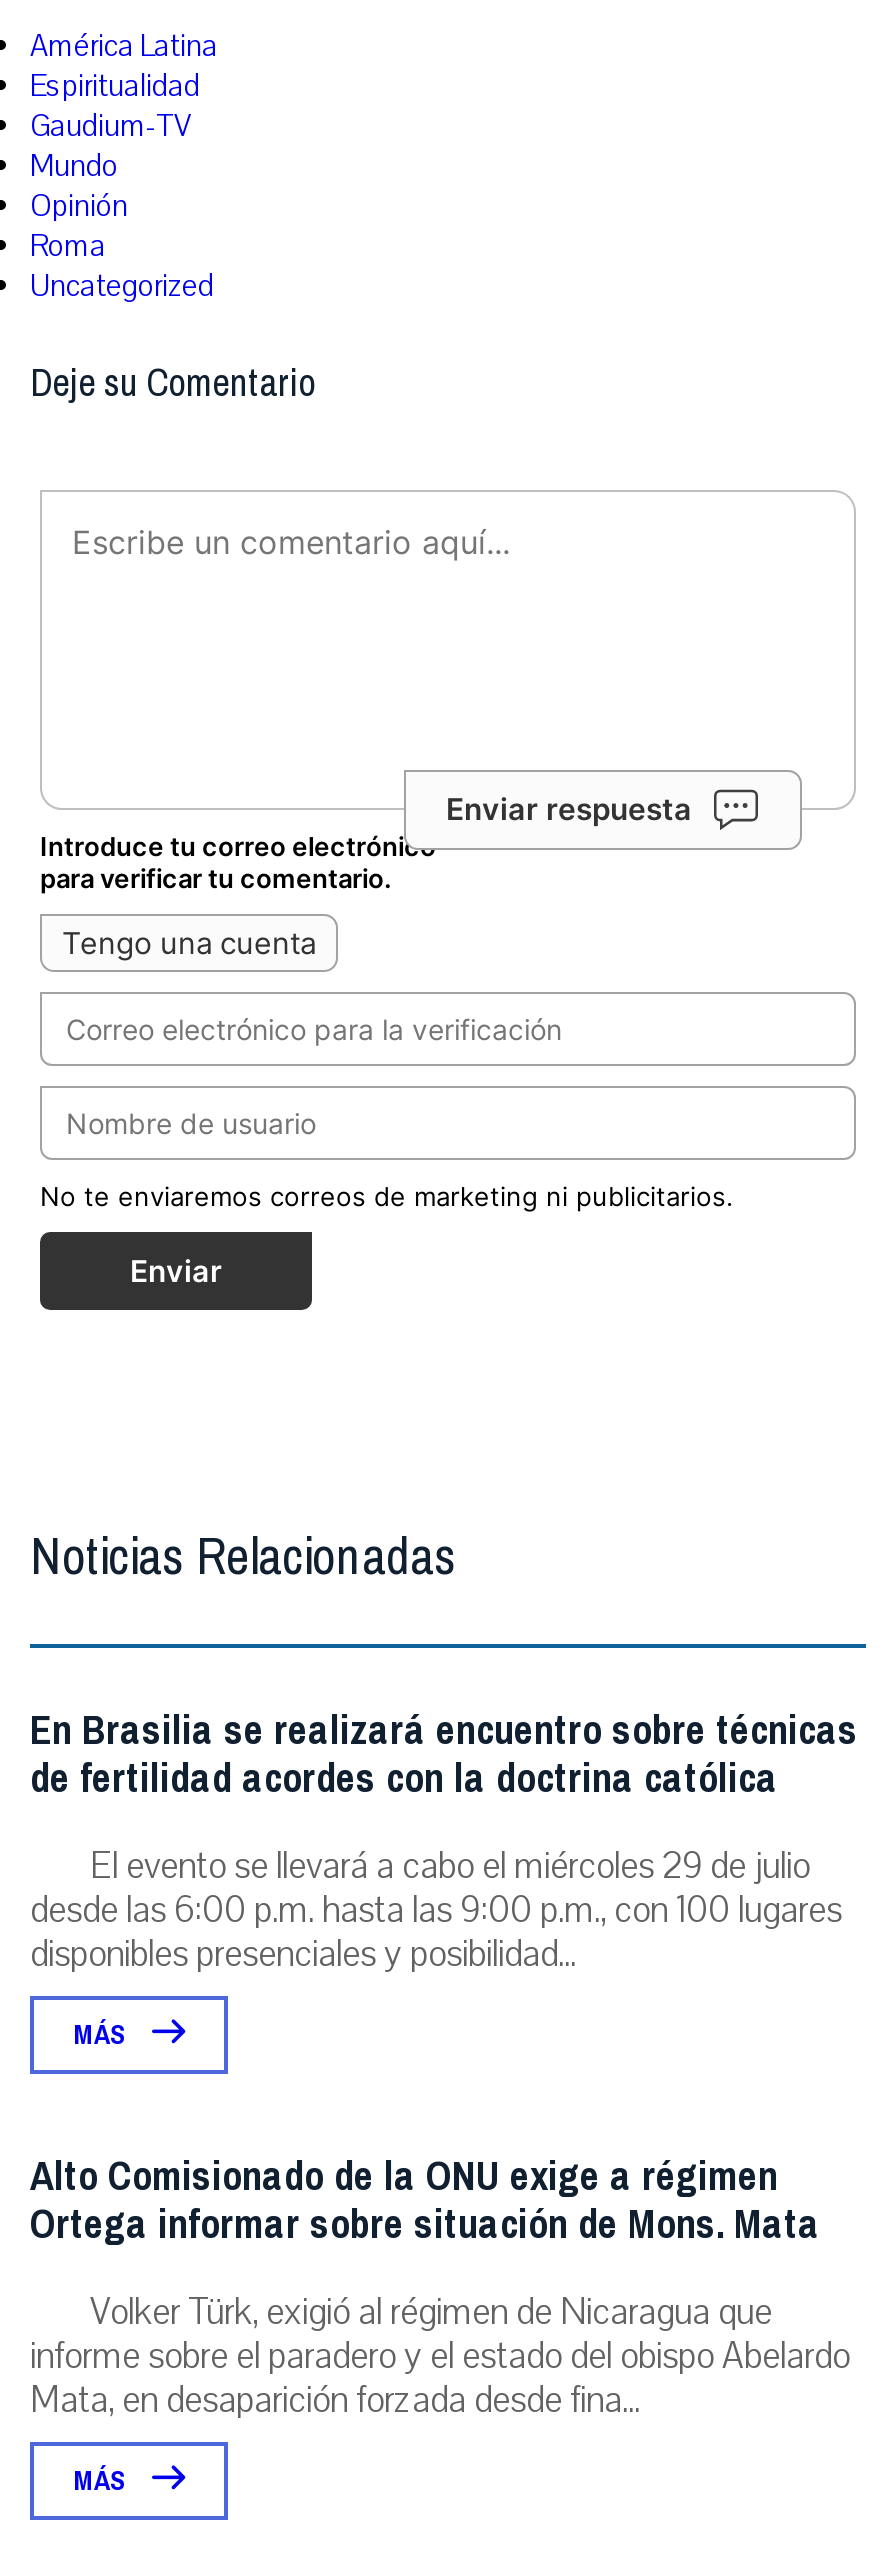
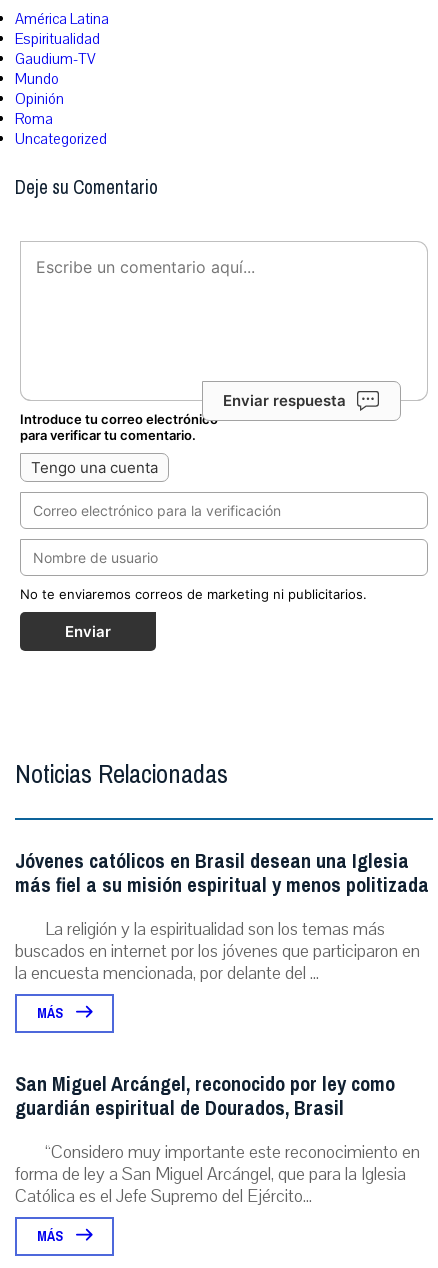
- En Brasilia se realizará encuentro sobre técnicas
- de fertilidad acordes con la doctrina católica
- El evento se llevará a cabo el miércoles 29 de julio
- desde las 6:00 p.m. hasta las 9:00 p.m., con 100 lugares
- disponibles presenciales y posibilidad...
+ Jóvenes católicos en Brasil desean una Iglesia
+ más fiel a su misión espiritual y menos politizada
+ La religión y la espiritualidad son los temas más
+ buscados en internet por los jóvenes que participaron en
+ la encuesta mencionada, por delante del ...

- Alto Comisionado de la ONU exige a régimen
- Ortega informar sobre situación de Mons. Mata
- Volker Türk, exigió al régimen de Nicaragua que
- informe sobre el paradero y el estado del obispo Abelardo
- Mata, en desaparición forzada desde fina...
+ San Miguel Arcángel, reconocido por ley como
+ guardián espiritual de Dourados, Brasil
+ “Considero muy importante este reconocimiento en
+ forma de ley a San Miguel Arcángel, que para la Iglesia
+ Católica es el Jefe Supremo del Ejército...
